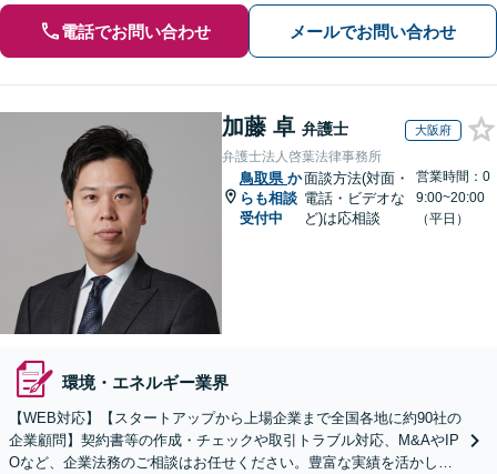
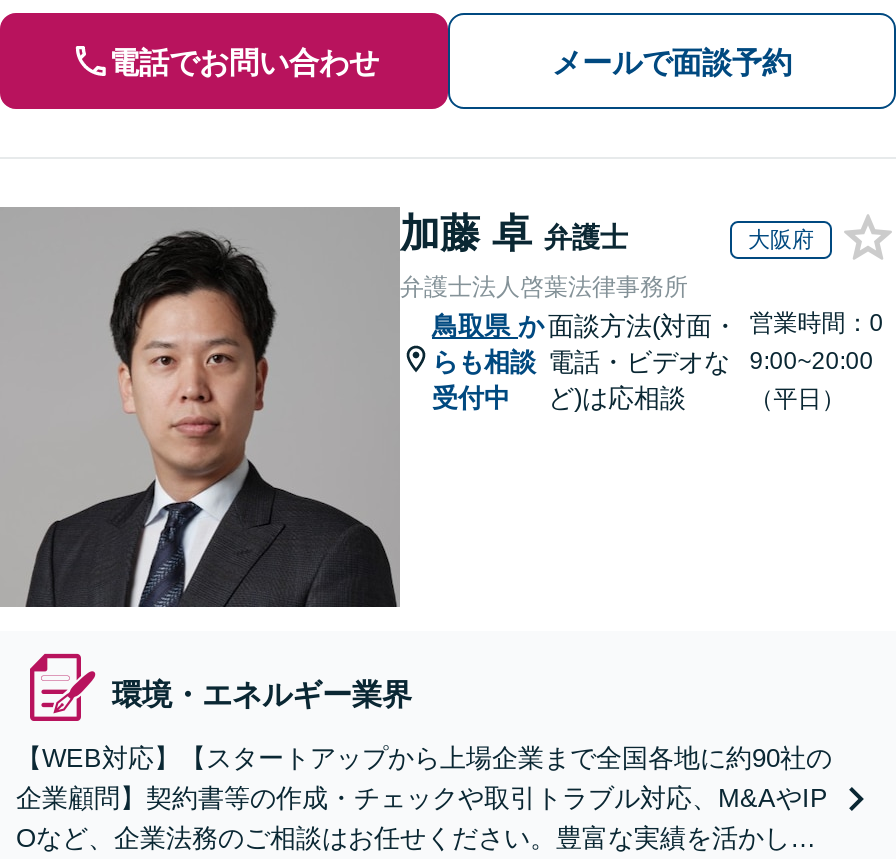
- メールでお問い合わせ
+ メールで面談予約
